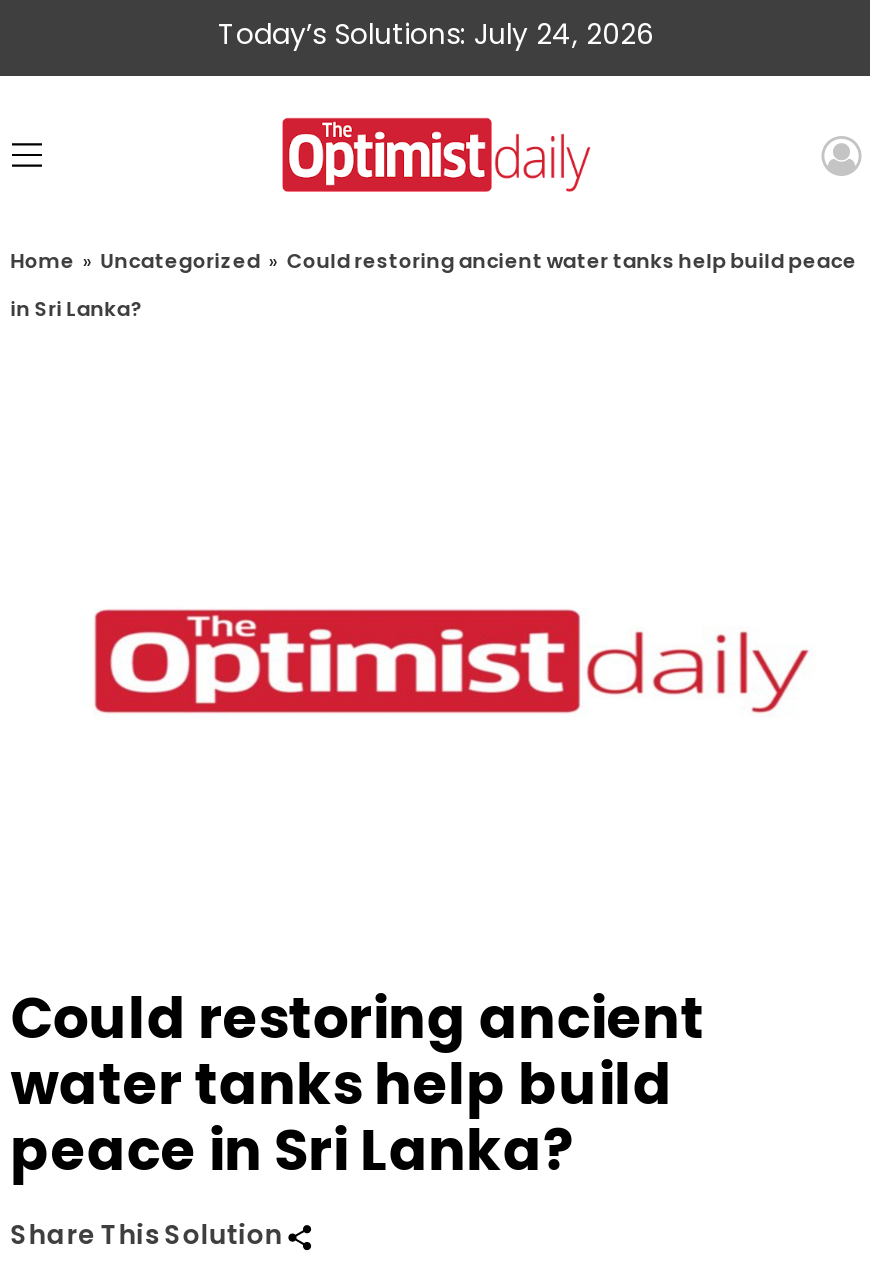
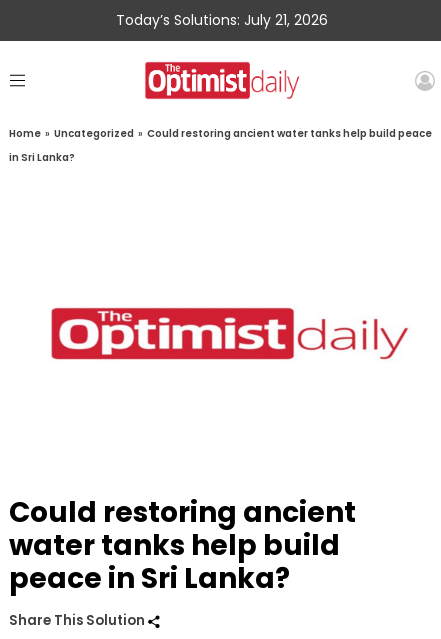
- Today’s Solutions: July 24, 2026
+ Today’s Solutions: July 21, 2026
